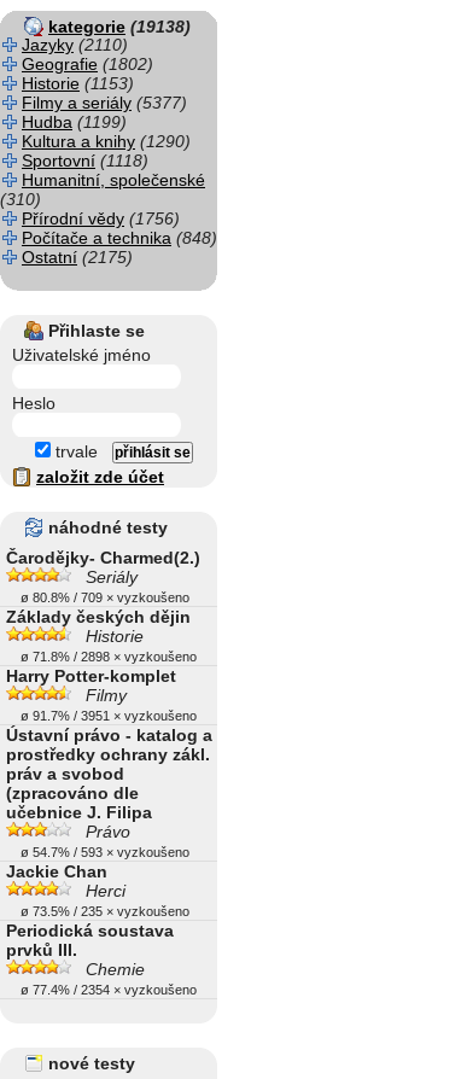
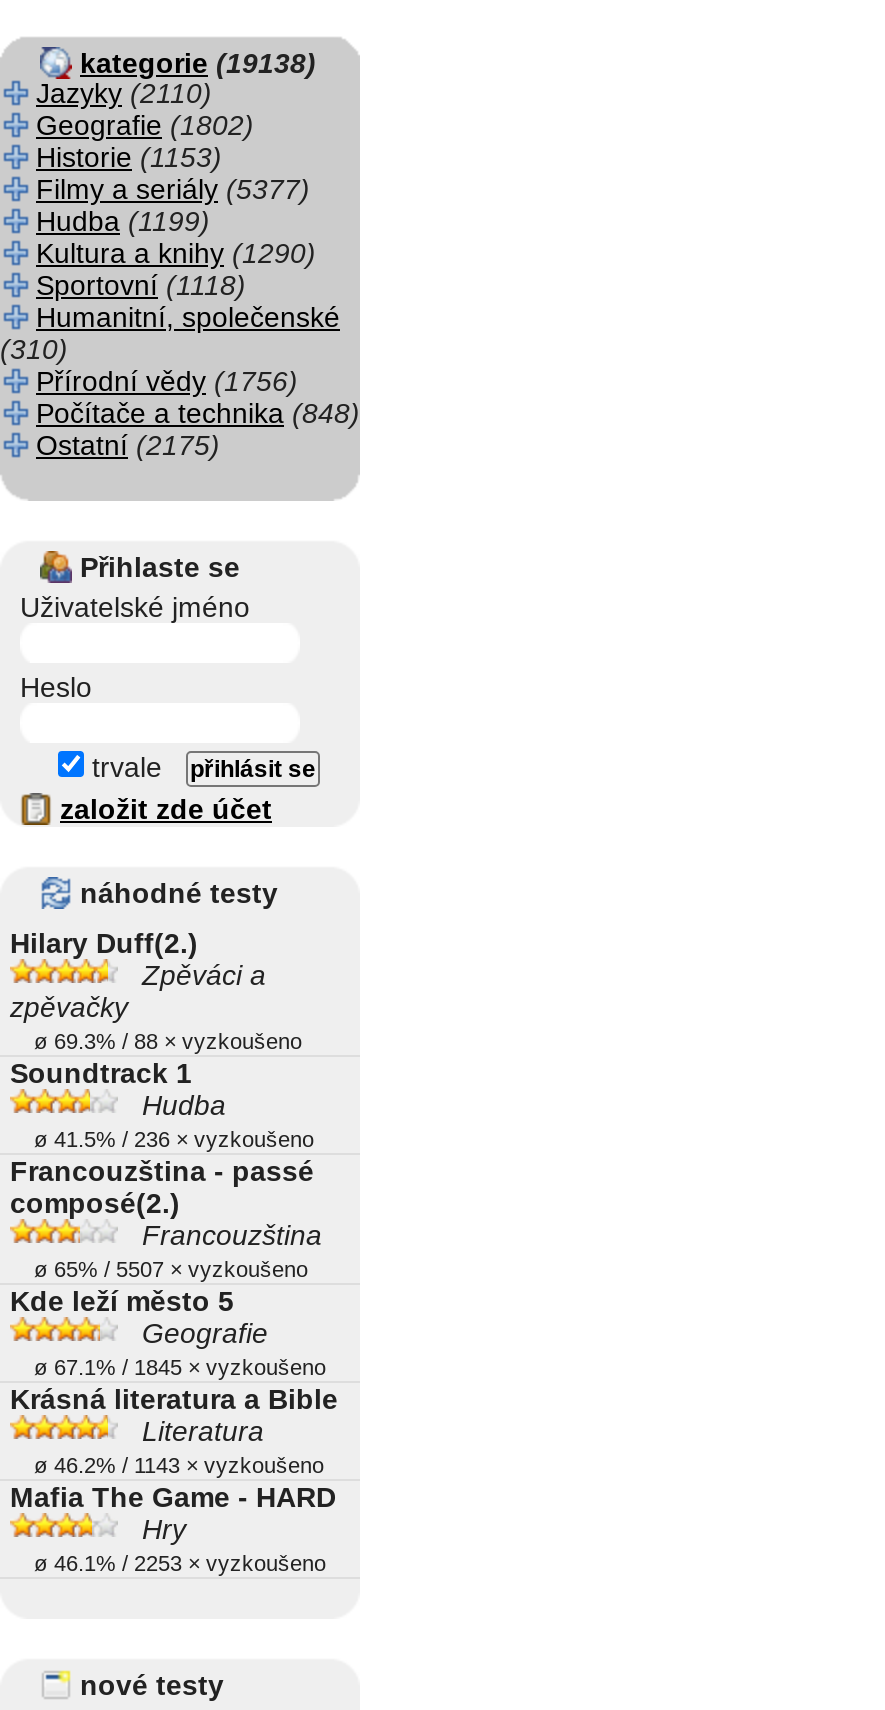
- Čarodějky- Charmed(2.)
- Seriály
- ø 80.8% / 709 × vyzkoušeno
- Základy českých dějin
- Historie
- ø 71.8% / 2898 × vyzkoušeno
- Harry Potter-komplet
- Filmy
- ø 91.7% / 3951 × vyzkoušeno
- Ústavní právo - katalog a
- prostředky ochrany zákl.
- práv a svobod
- (zpracováno dle
- učebnice J. Filipa
- Právo
- ø 54.7% / 593 × vyzkoušeno
- Jackie Chan
- Herci
- ø 73.5% / 235 × vyzkoušeno
- Periodická soustava
- prvků III.
- Chemie
- ø 77.4% / 2354 × vyzkoušeno
+ Hilary Duff(2.)
+ Zpěváci a
+ zpěvačky
+ ø 69.3% / 88 × vyzkoušeno
+ Soundtrack 1
+ Hudba
+ ø 41.5% / 236 × vyzkoušeno
+ Francouzština - passé
+ composé(2.)
+ Francouzština
+ ø 65% / 5507 × vyzkoušeno
+ Kde leží město 5
+ Geografie
+ ø 67.1% / 1845 × vyzkoušeno
+ Krásná literatura a Bible
+ Literatura
+ ø 46.2% / 1143 × vyzkoušeno
+ Mafia The Game - HARD
+ Hry
+ ø 46.1% / 2253 × vyzkoušeno
